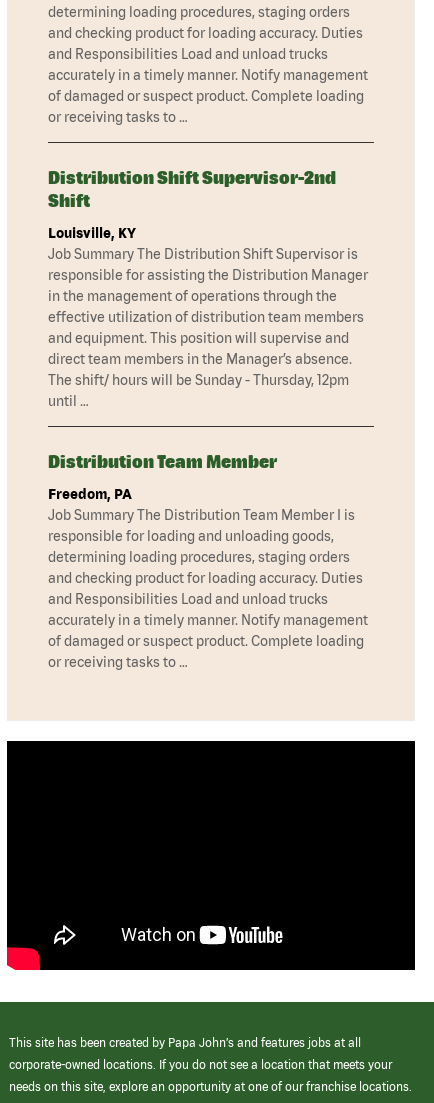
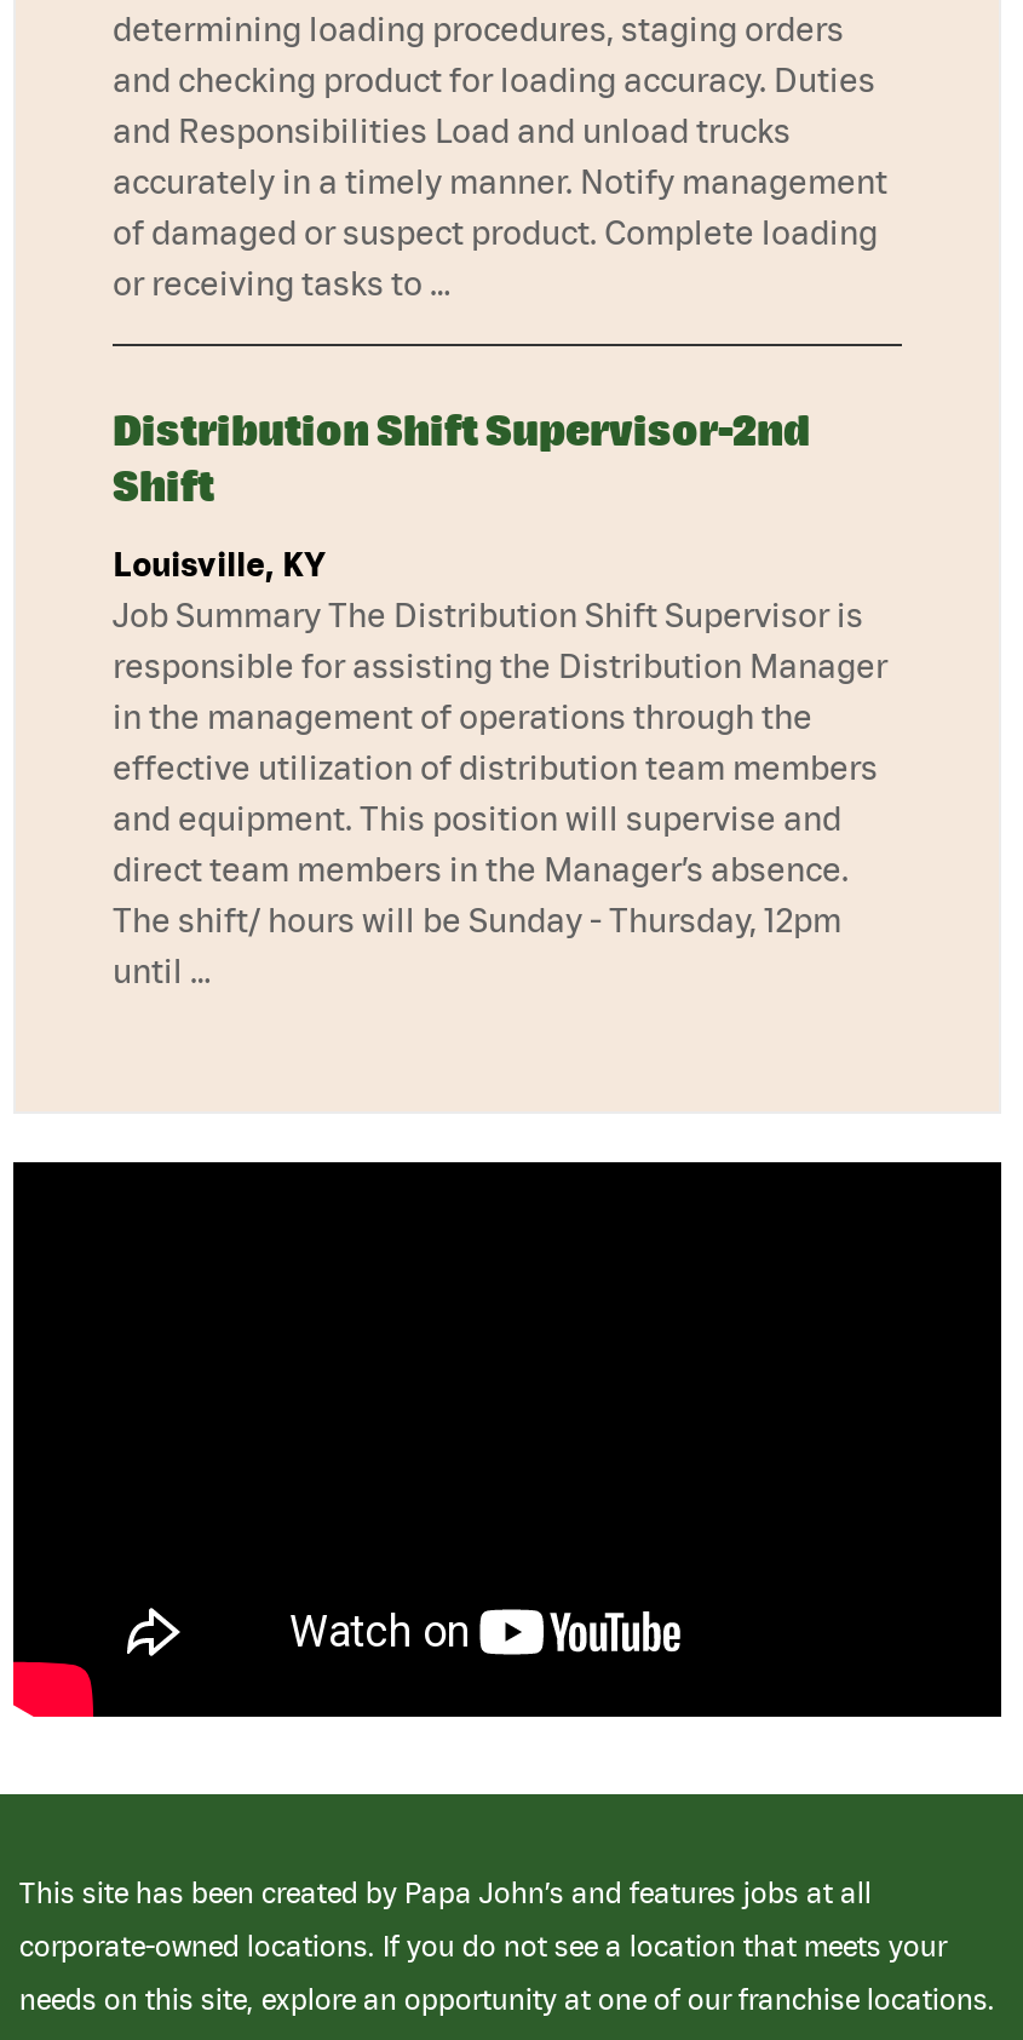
- Distribution Team Member
- Freedom, PA
- Job Summary The Distribution Team Member I is
- responsible for loading and unloading goods,
- determining loading procedures, staging orders
- and checking product for loading accuracy. Duties
- and Responsibilities Load and unload trucks
- accurately in a timely manner. Notify management
- of damaged or suspect product. Complete loading
- or receiving tasks to …
